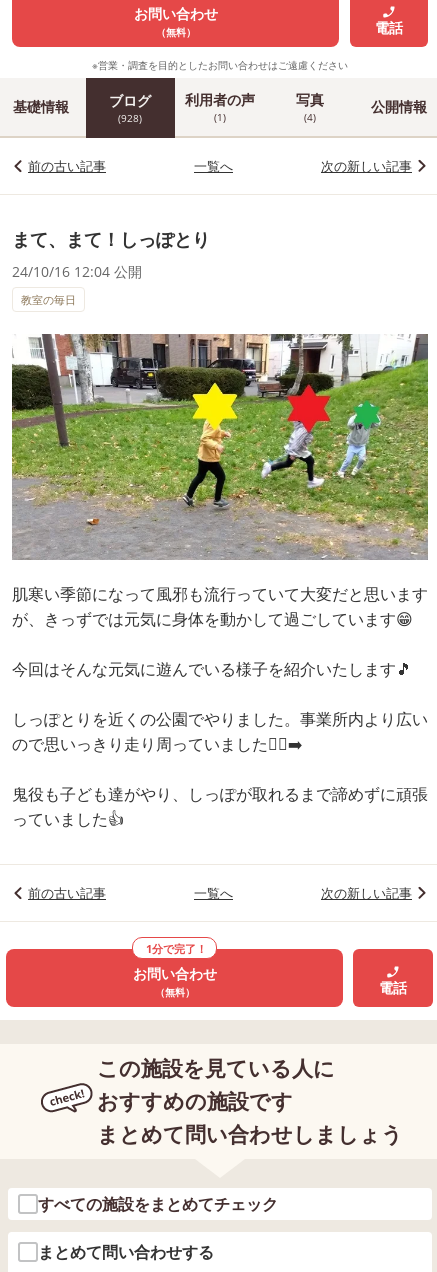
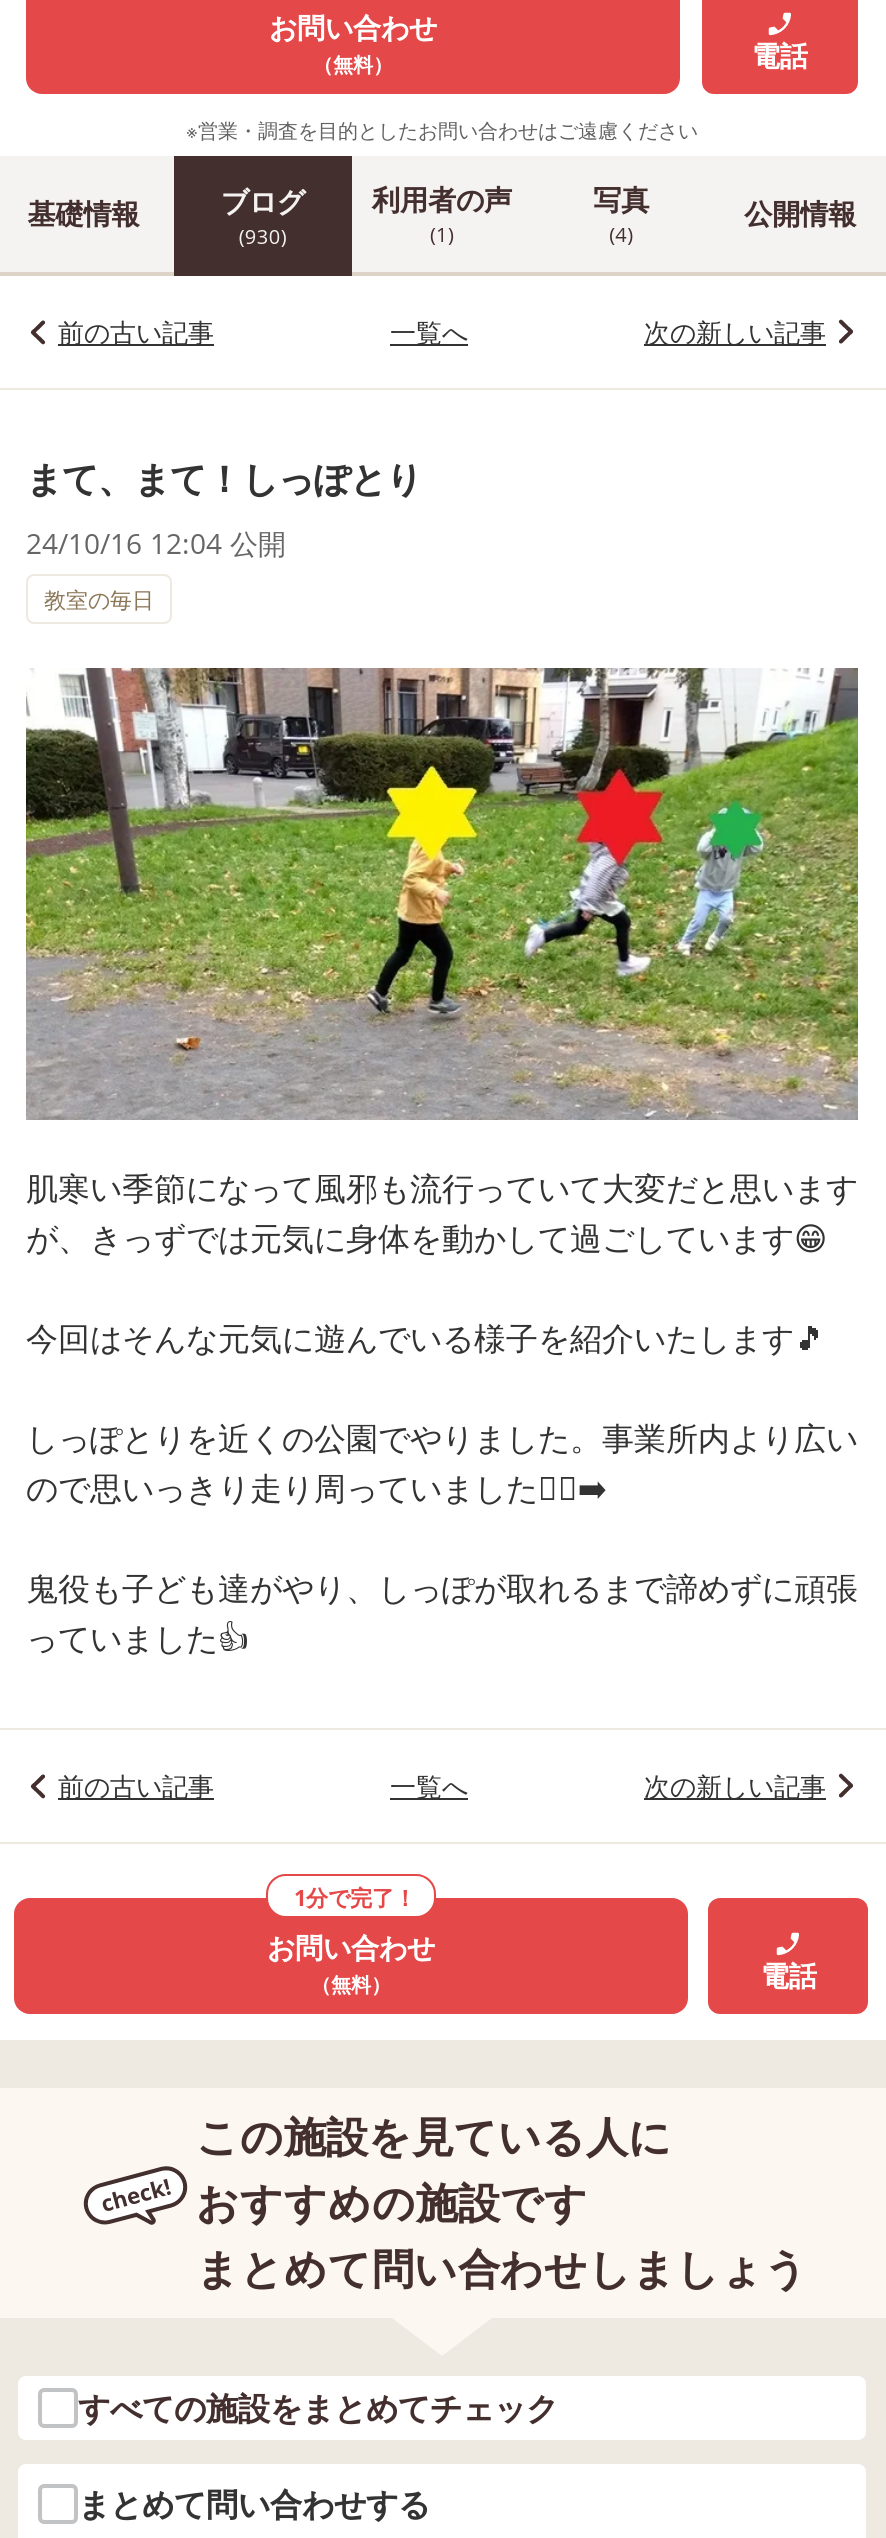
- (928)
+ (930)
